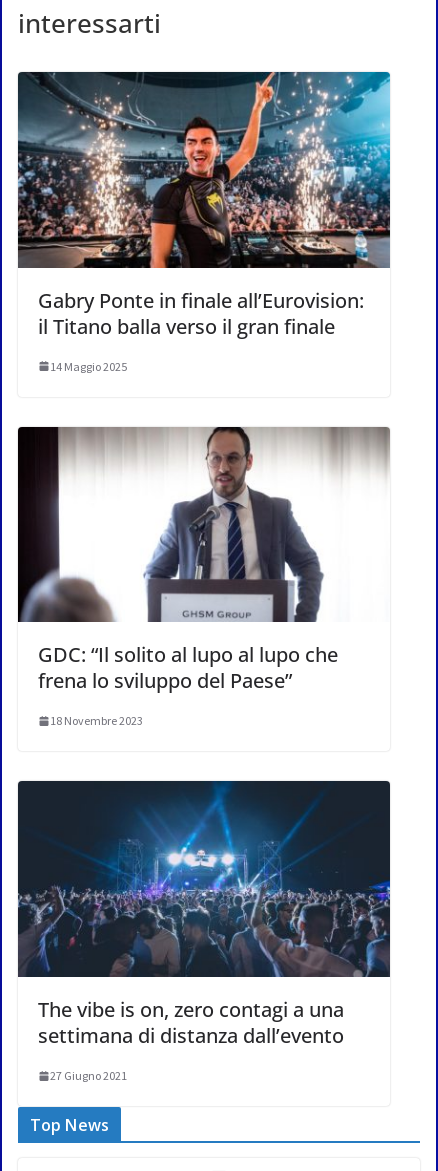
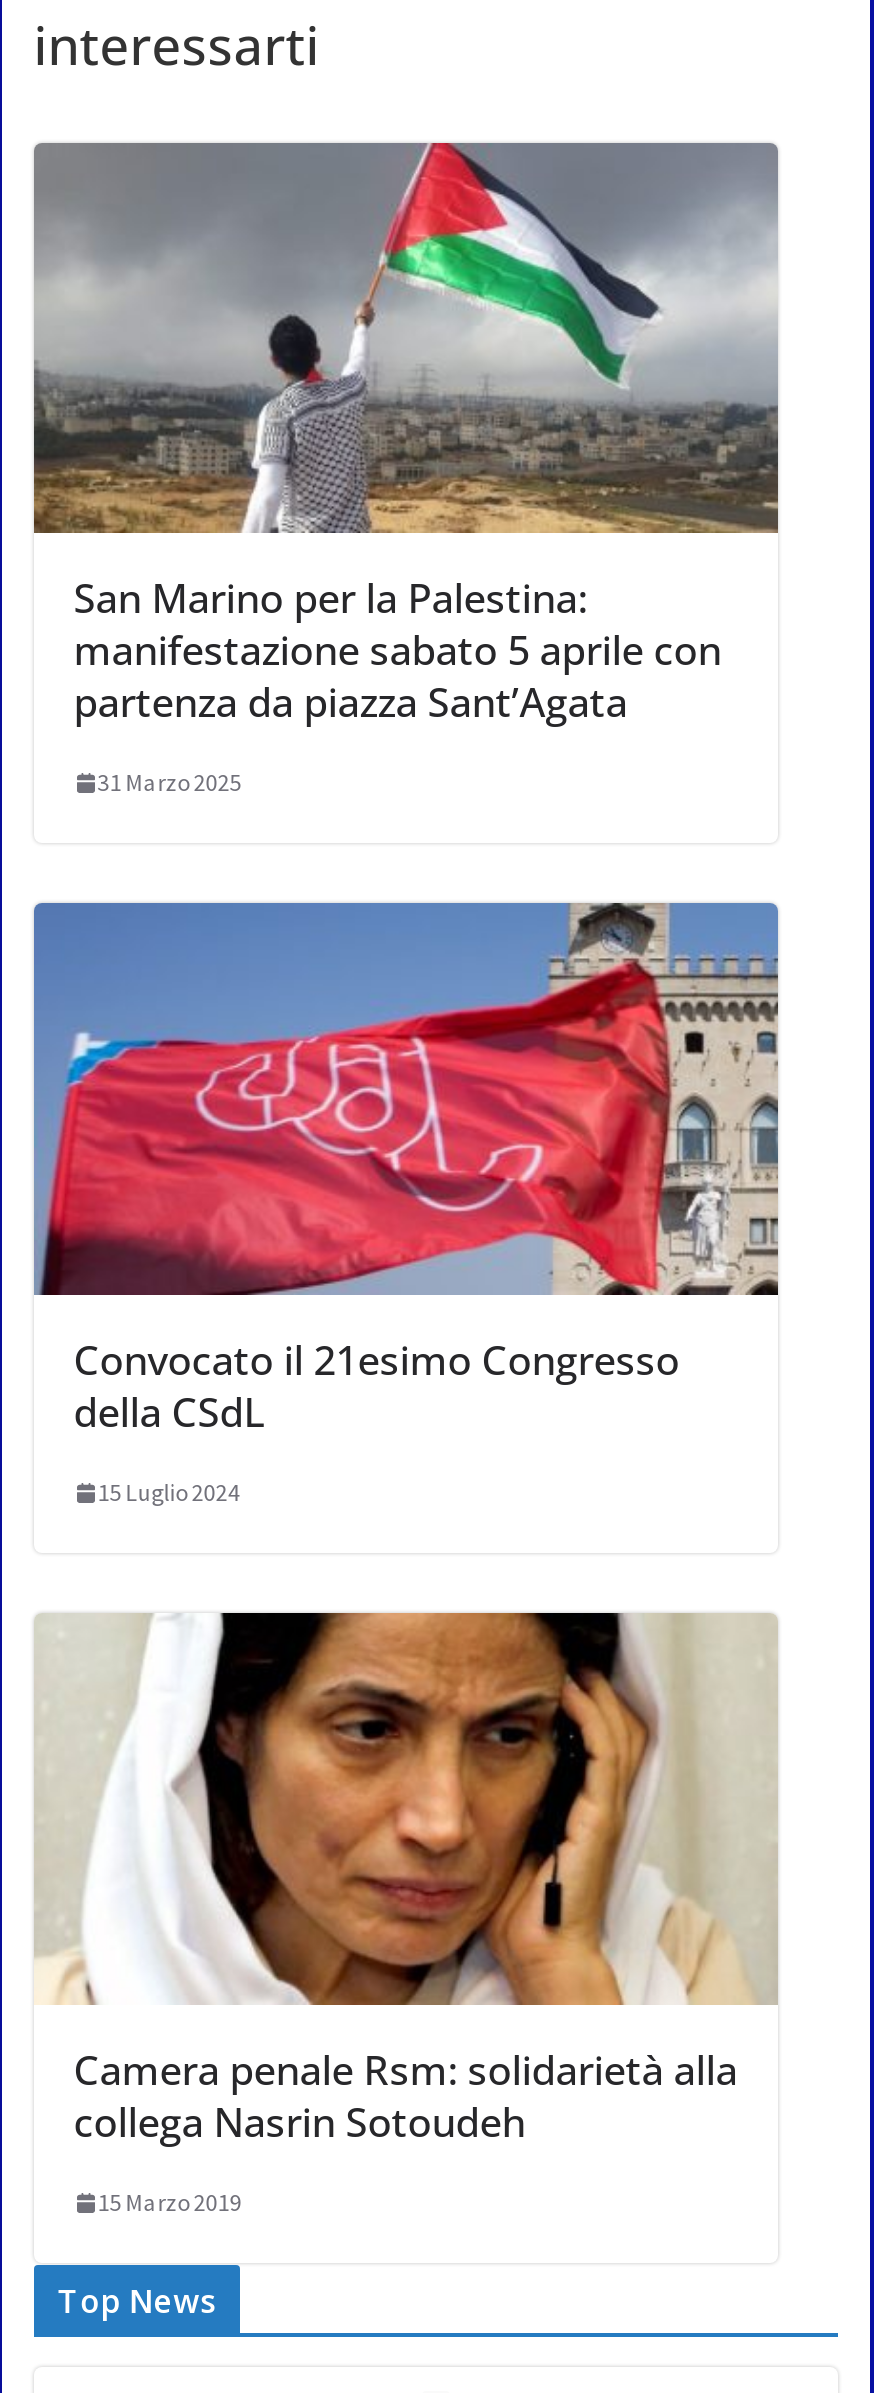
- [image]
- Gabry Ponte in finale all’Eurovision:
- il Titano balla verso il gran finale
+ [image]
+ San Marino per la Palestina:
+ manifestazione sabato 5 aprile con
+ partenza da piazza Sant’Agata

- 14 Maggio 2025
+ 31 Marzo 2025

- [image]
- GDC: “Il solito al lupo al lupo che
- frena lo sviluppo del Paese”
+ [image]
+ Convocato il 21esimo Congresso
+ della CSdL

- 18 Novembre 2023
+ 15 Luglio 2024

- [image]
- The vibe is on, zero contagi a una
- settimana di distanza dall’evento
+ [image]
+ Camera penale Rsm: solidarietà alla
+ collega Nasrin Sotoudeh

- 27 Giugno 2021
+ 15 Marzo 2019
